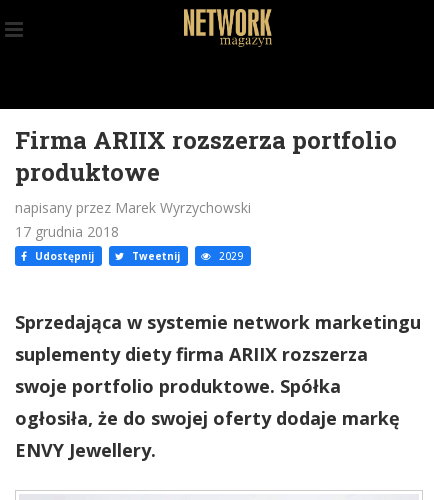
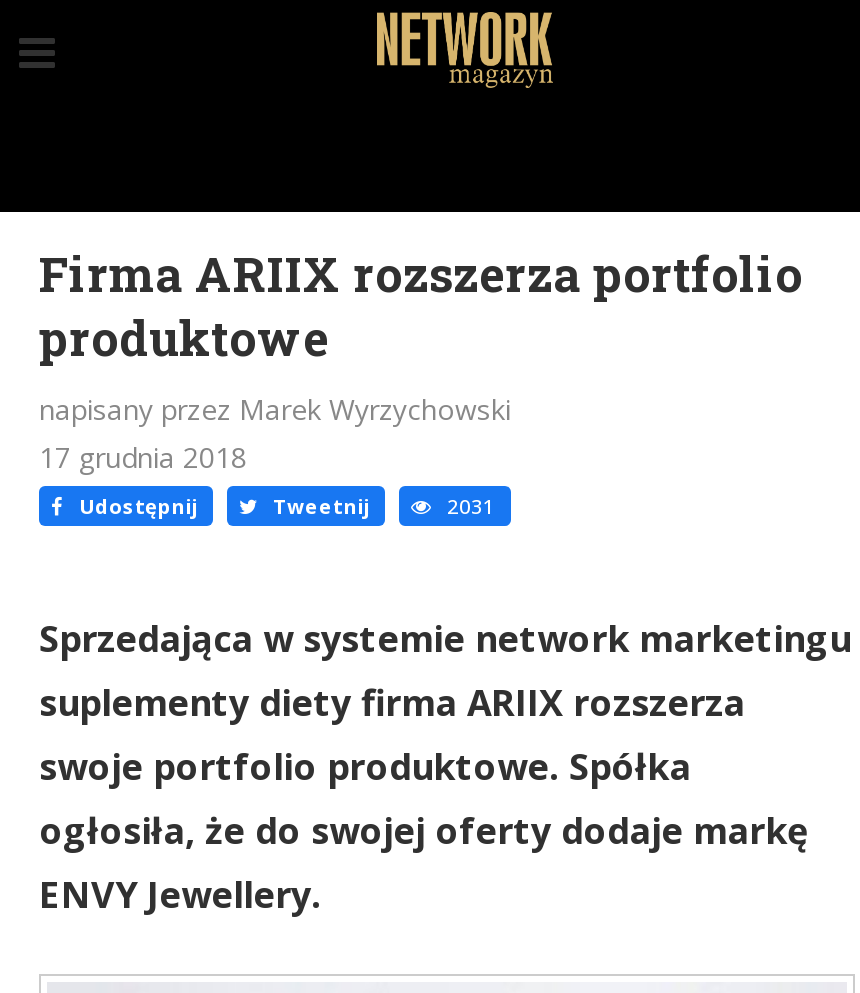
- 2029
+ 2031
